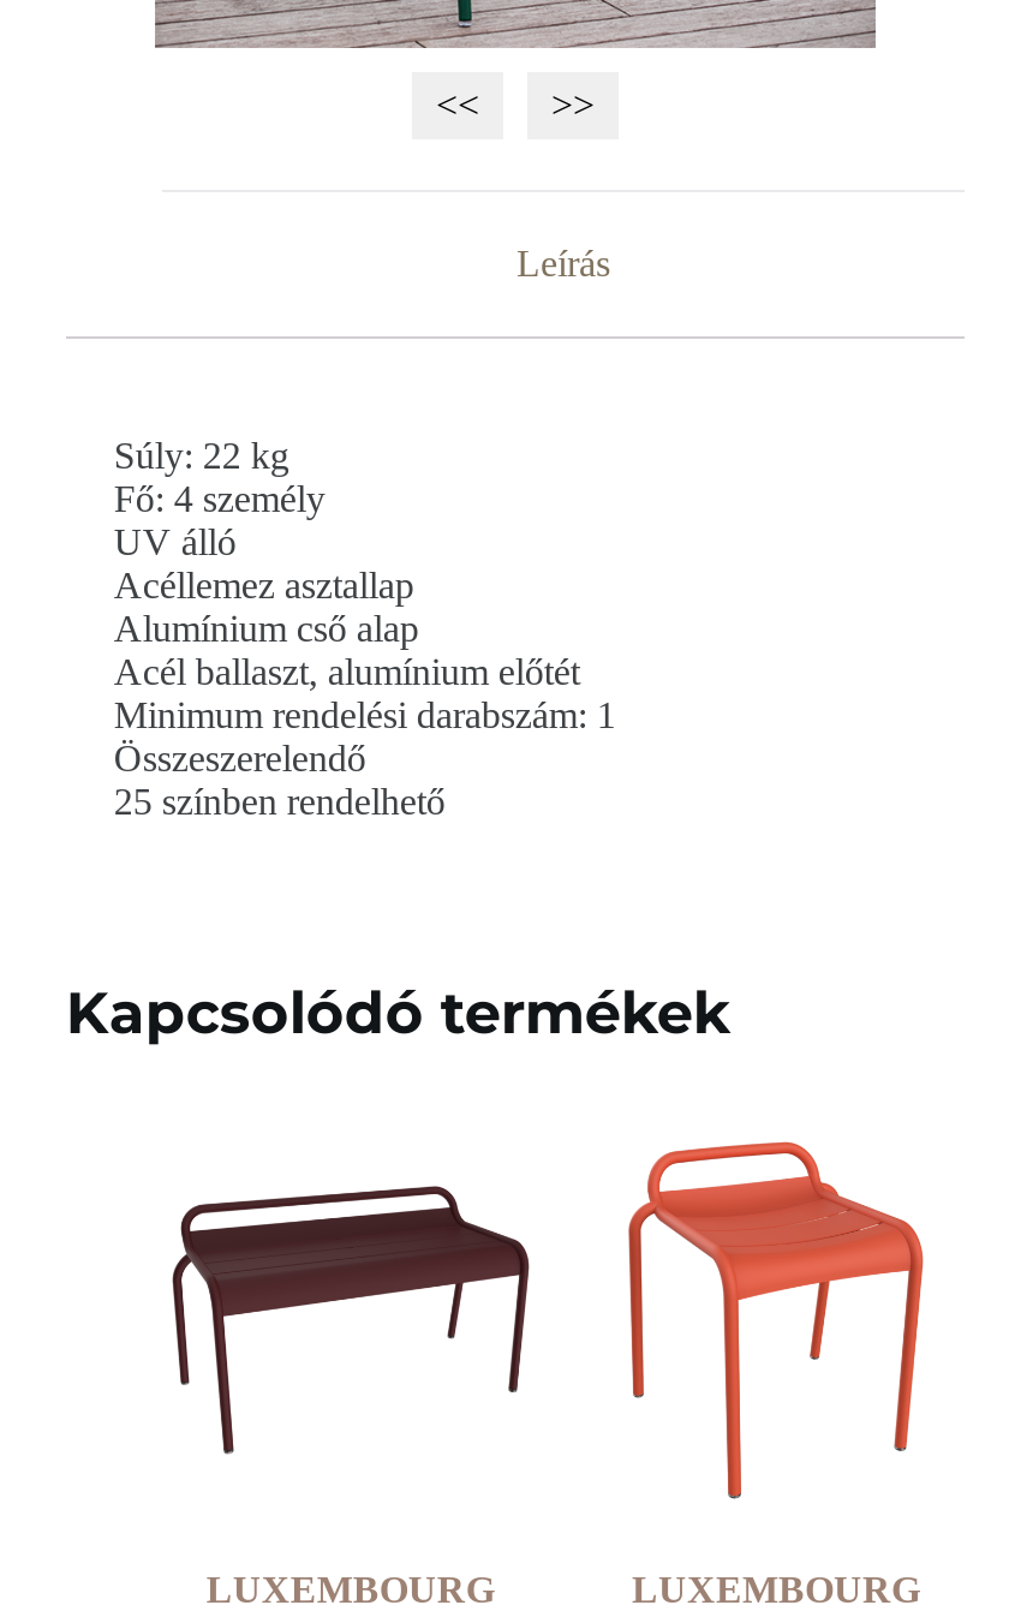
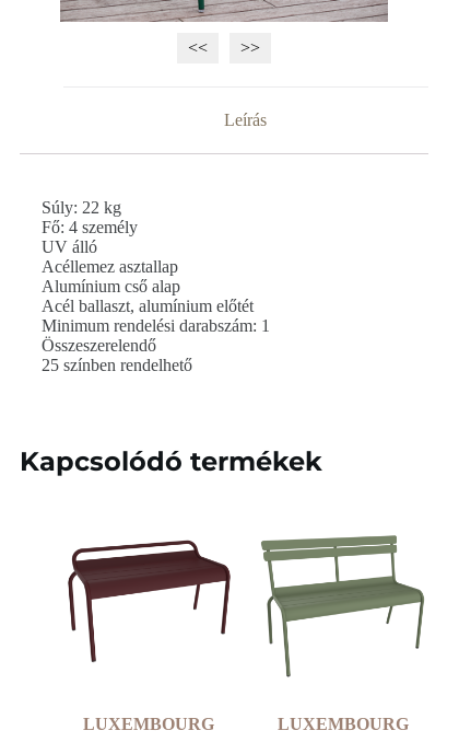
- [image]
+ [image]
